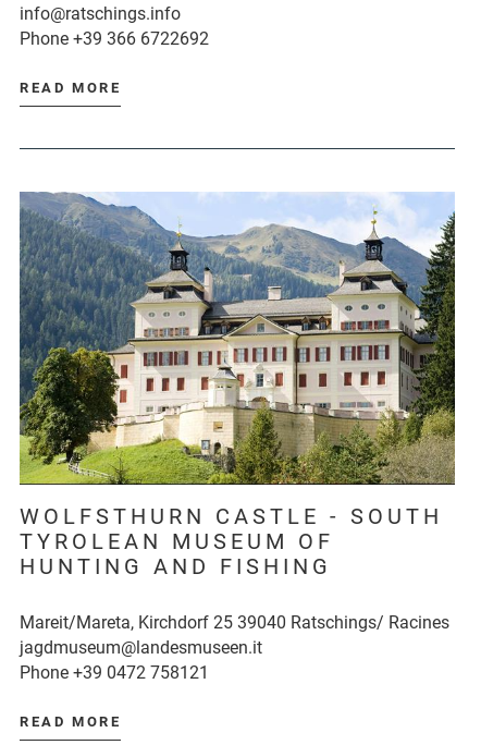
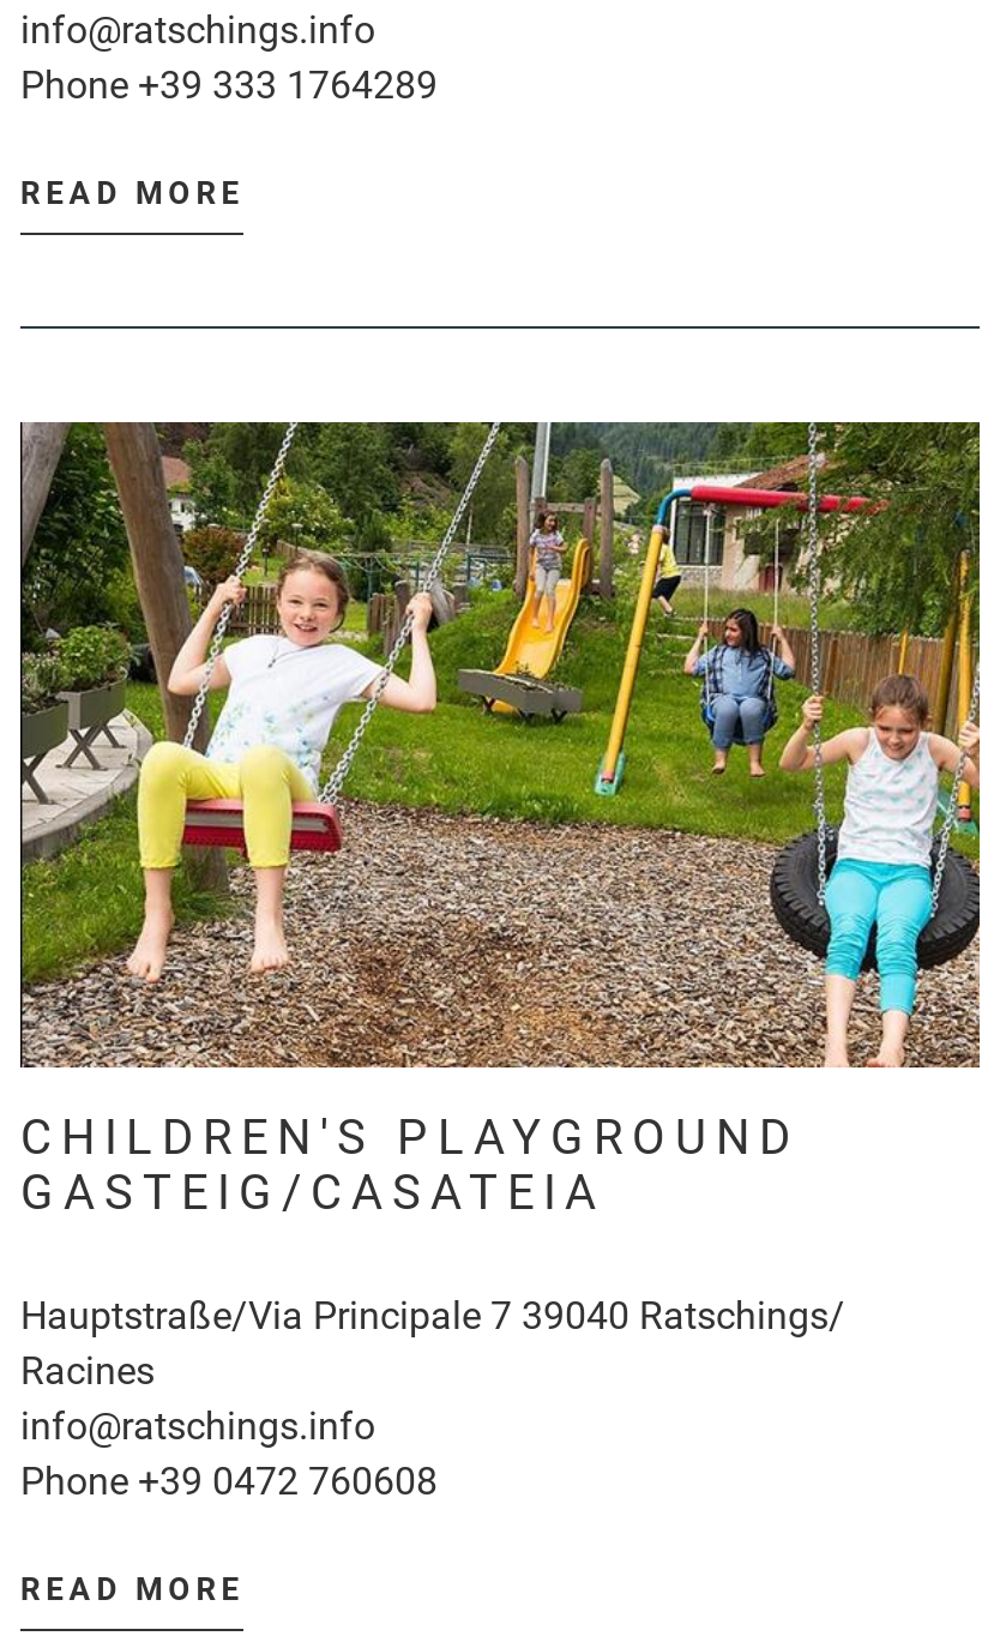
- Phone +39 366 6722692
+ Phone +39 333 1764289

- [image]
- WOLFSTHURN CASTLE - SOUTH
- TYROLEAN MUSEUM OF
- HUNTING AND FISHING
+ [image]
+ CHILDREN'S PLAYGROUND
+ GASTEIG/CASATEIA

- Mareit/Mareta, Kirchdorf 25 39040 Ratschings/ Racines
- jagdmuseum@landesmuseen.it
- Phone +39 0472 758121
+ Hauptstraße/Via Principale 7 39040 Ratschings/
+ Racines
+ info@ratschings.info
+ Phone +39 0472 760608
